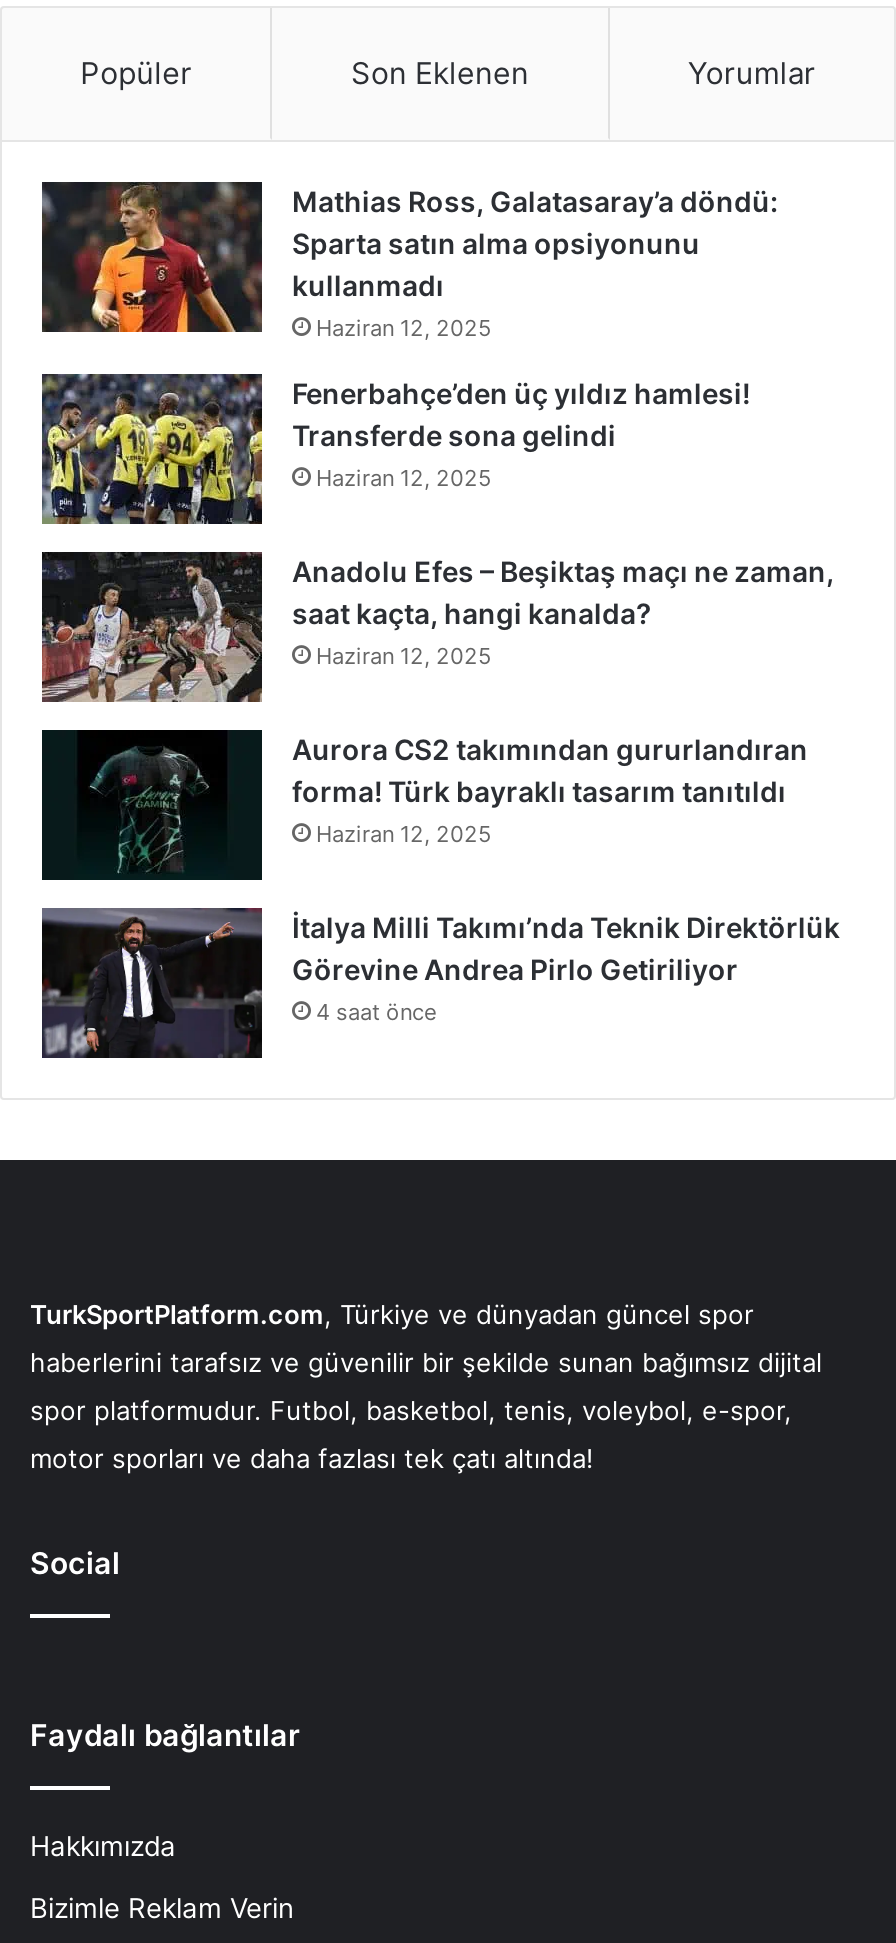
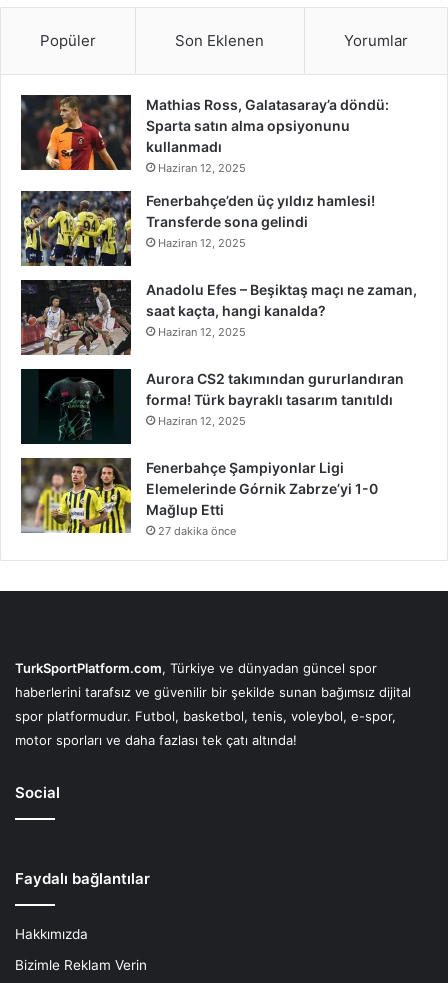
- [image]
- İtalya Milli Takımı’nda Teknik Direktörlük
- Görevine Andrea Pirlo Getiriliyor
- 4 saat önce
+ [image]
+ Fenerbahçe Şampiyonlar Ligi
+ Elemelerinde Górnik Zabrze’yi 1-0
+ Mağlup Etti
+ 27 dakika önce
